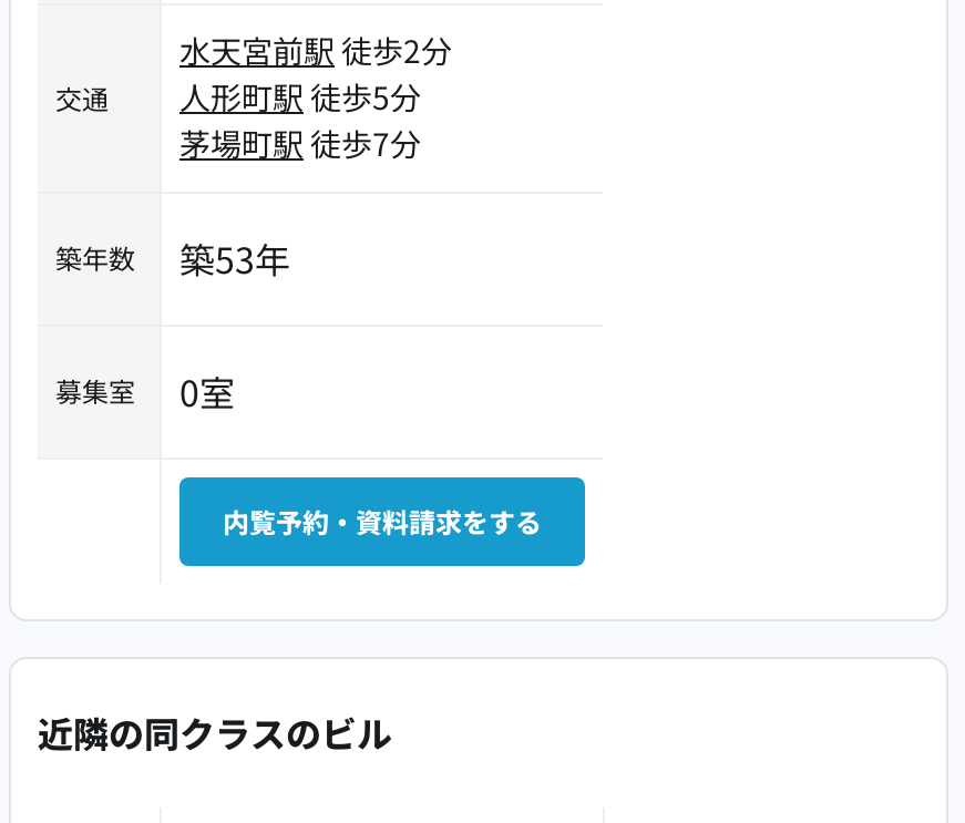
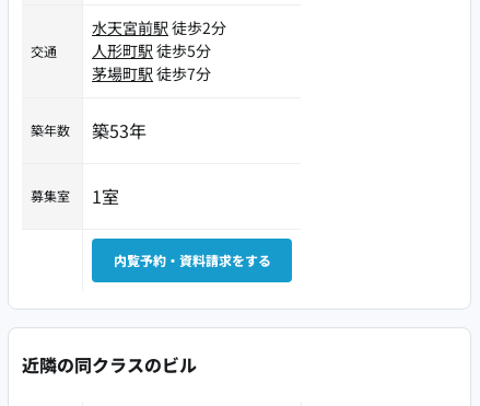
- 募集室 0室
+ 募集室 1室
